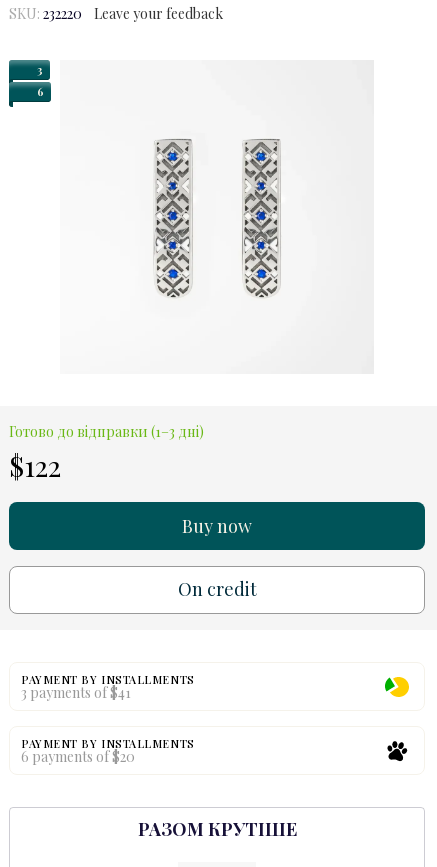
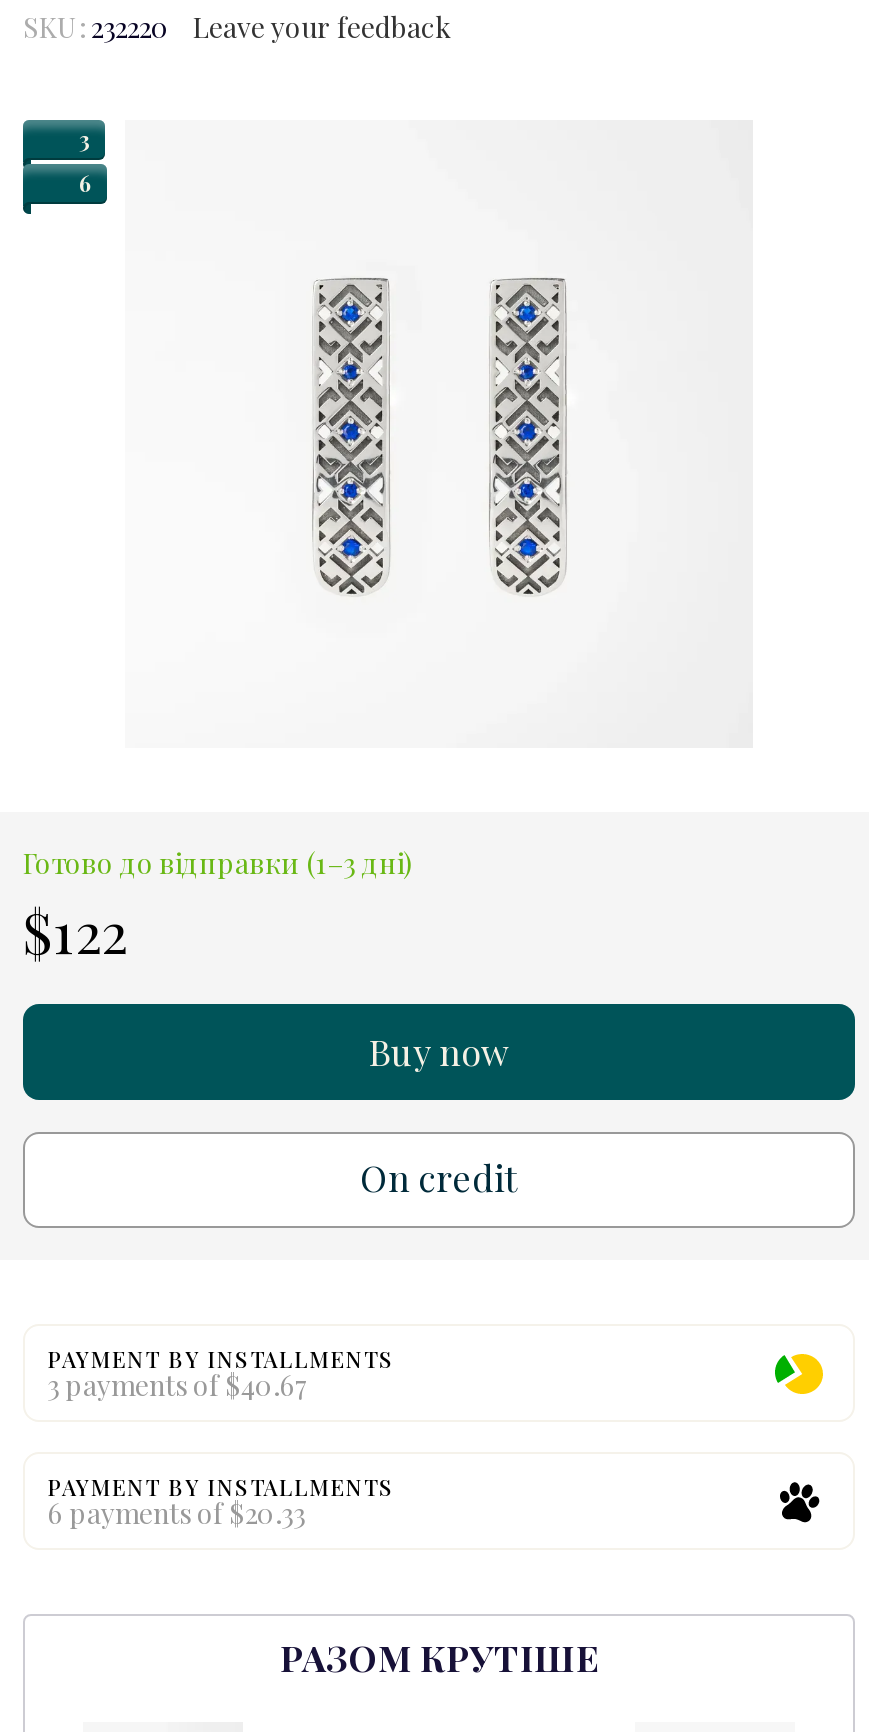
- 3 payments of $41
+ 3 payments of $40.67

- 6 payments of $20
+ 6 payments of $20.33
